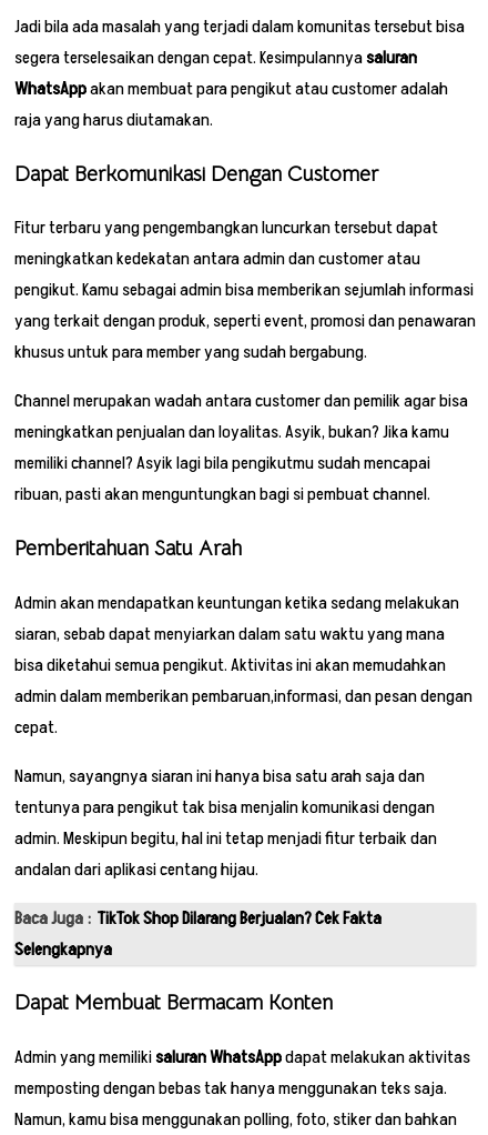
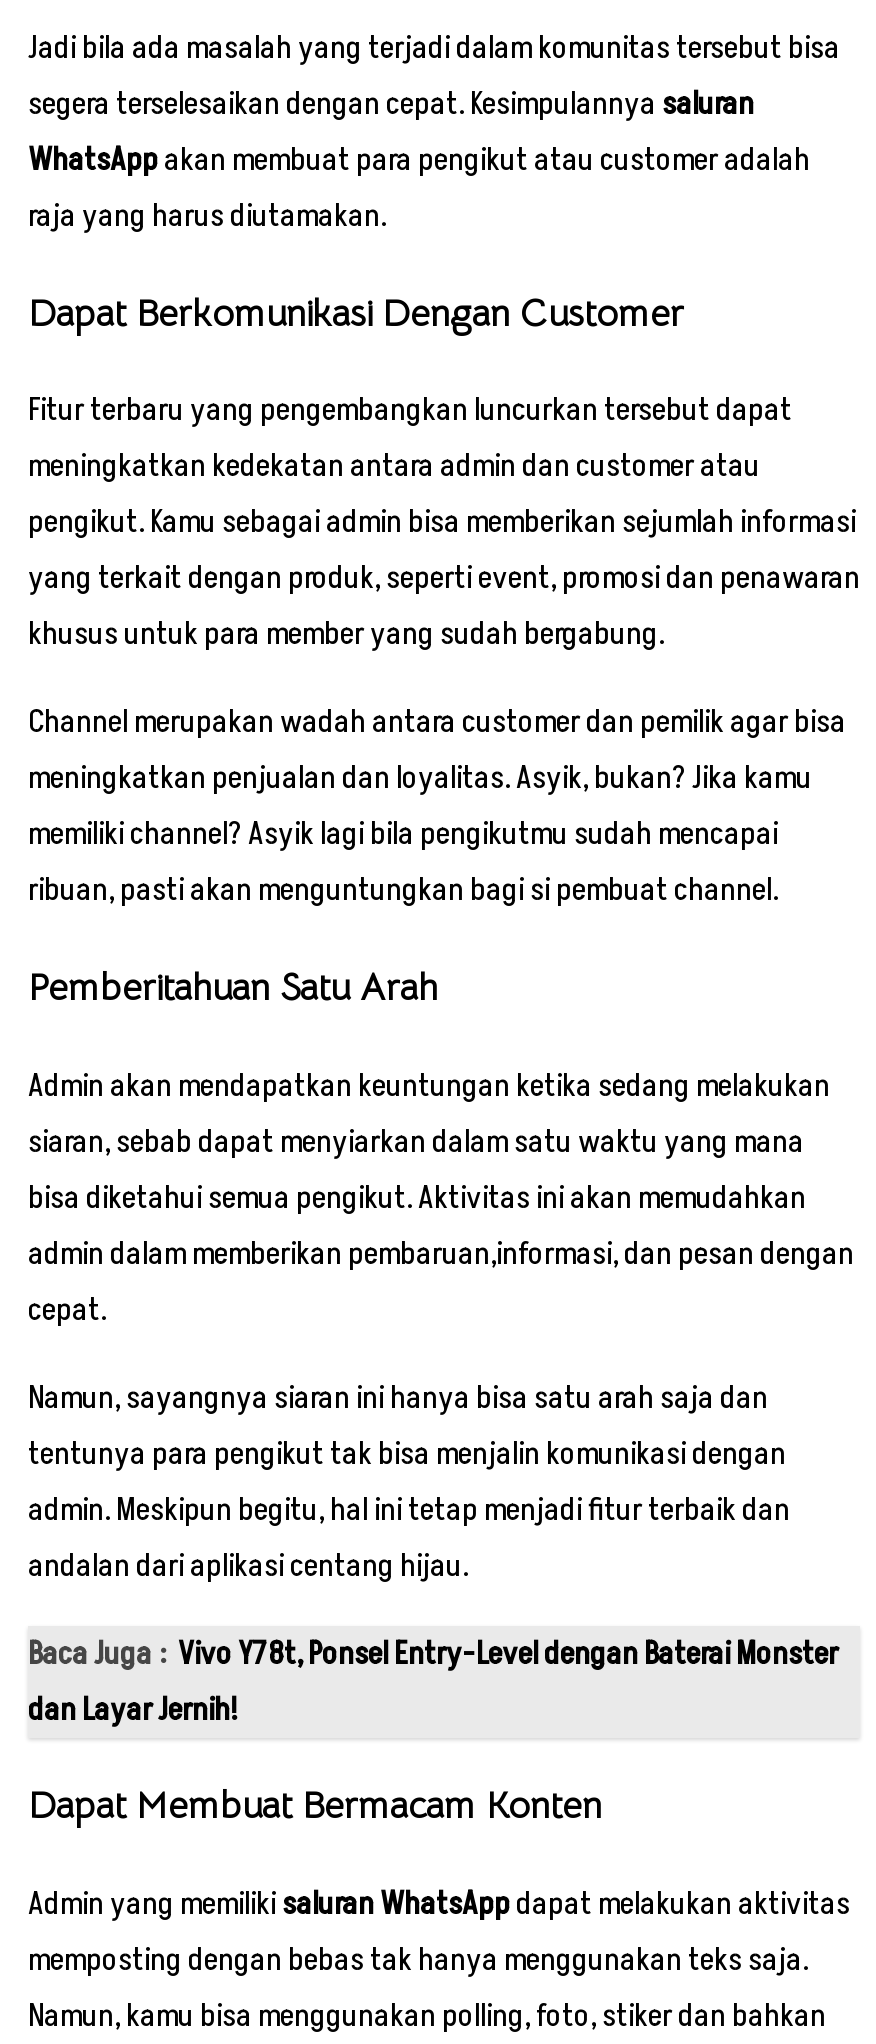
- Baca Juga : TikTok Shop Dilarang Berjualan? Cek Fakta
- Selengkapnya
+ Baca Juga : Vivo Y78t, Ponsel Entry-Level dengan Baterai Monster
+ dan Layar Jernih!
